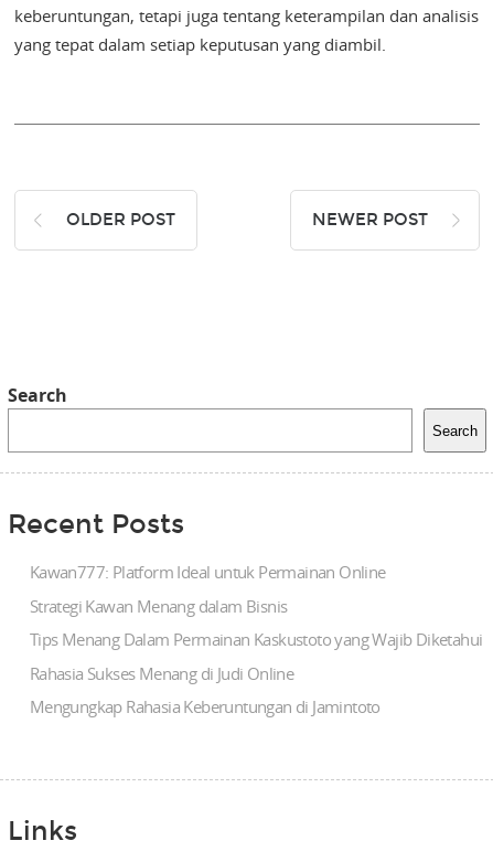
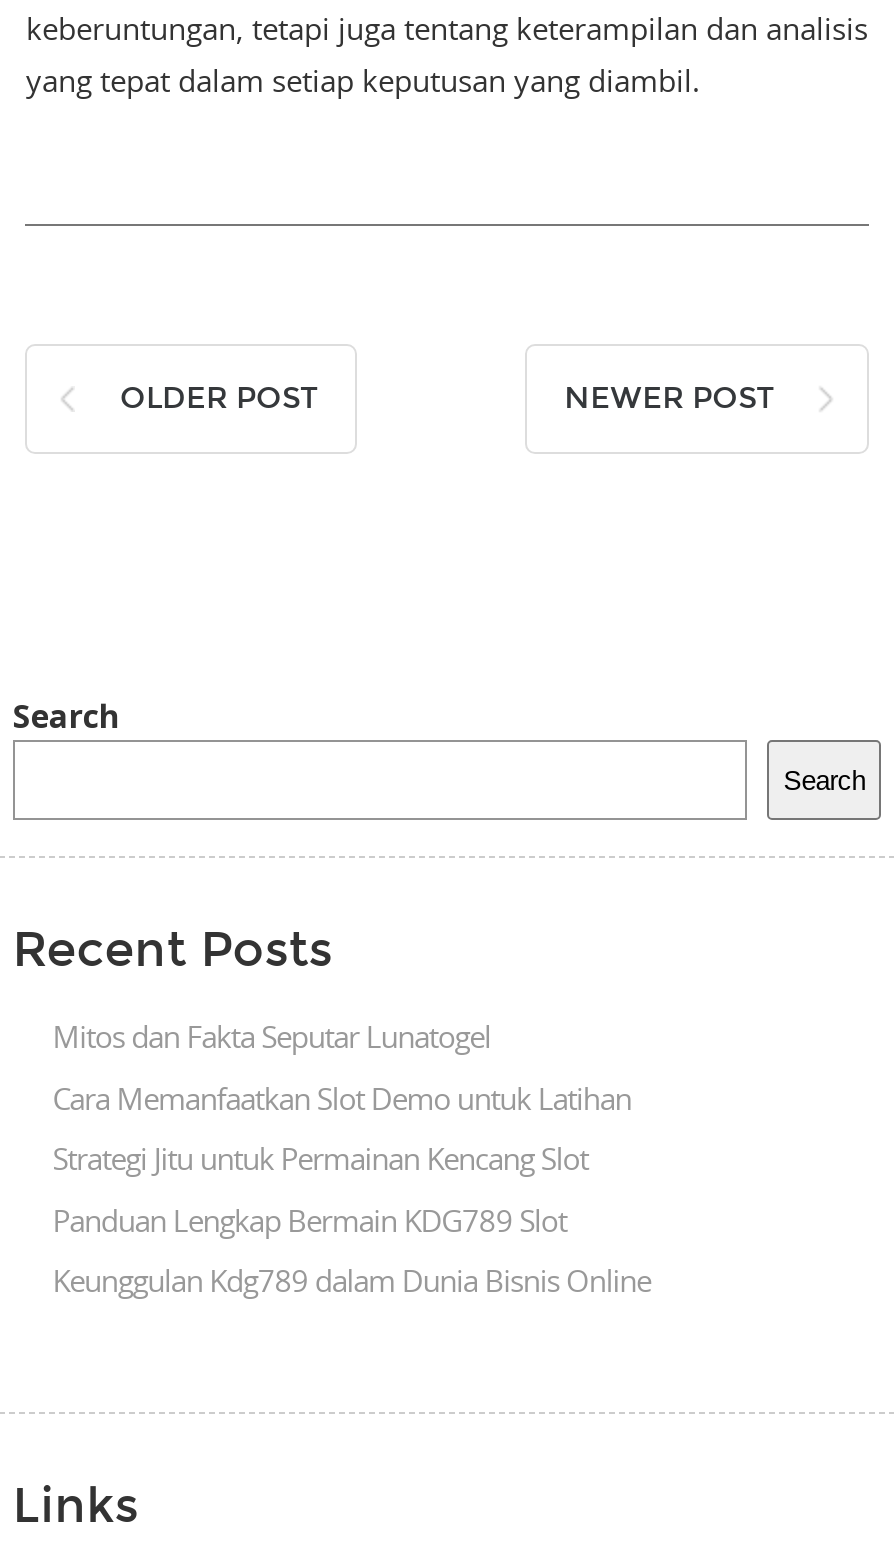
- Kawan777: Platform Ideal untuk Permainan Online
+ Mitos dan Fakta Seputar Lunatogel

- Strategi Kawan Menang dalam Bisnis
+ Cara Memanfaatkan Slot Demo untuk Latihan

- Tips Menang Dalam Permainan Kaskustoto yang Wajib Diketahui
+ Strategi Jitu untuk Permainan Kencang Slot

- Rahasia Sukses Menang di Judi Online
+ Panduan Lengkap Bermain KDG789 Slot

- Mengungkap Rahasia Keberuntungan di Jamintoto
+ Keunggulan Kdg789 dalam Dunia Bisnis Online
